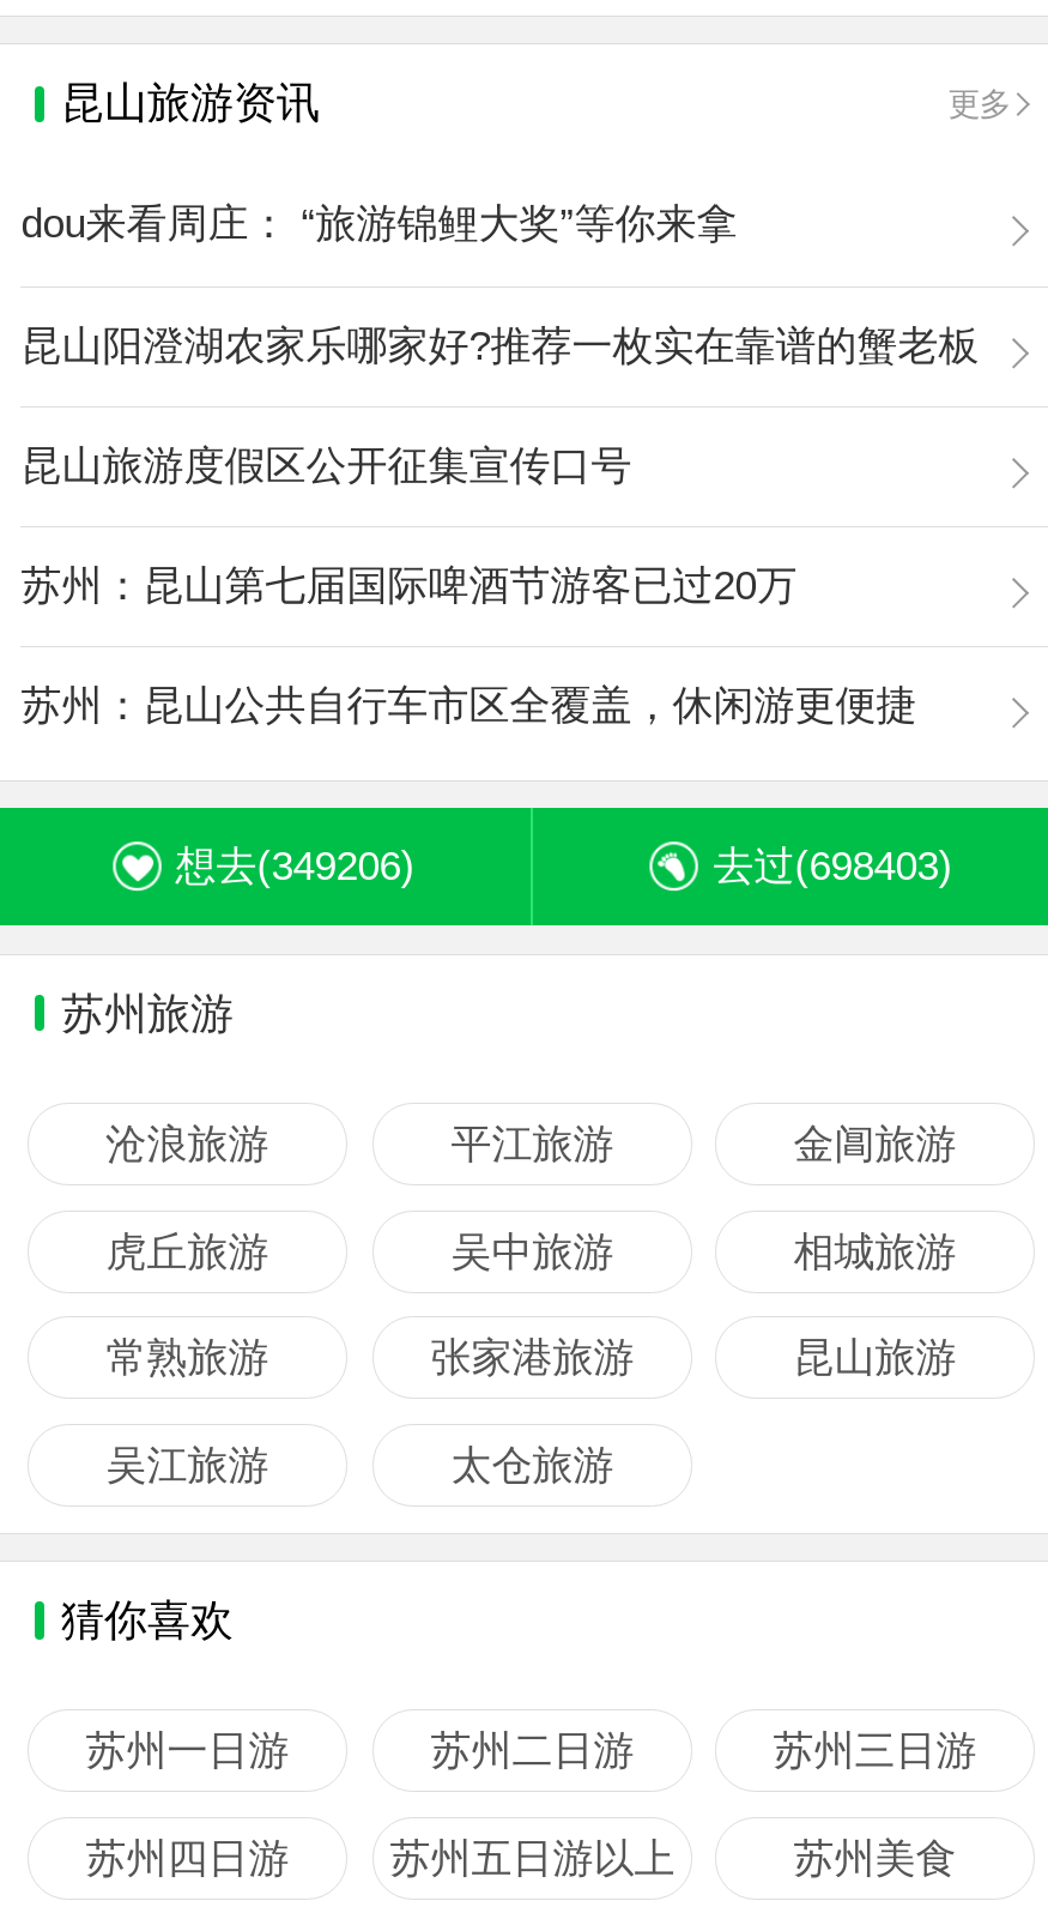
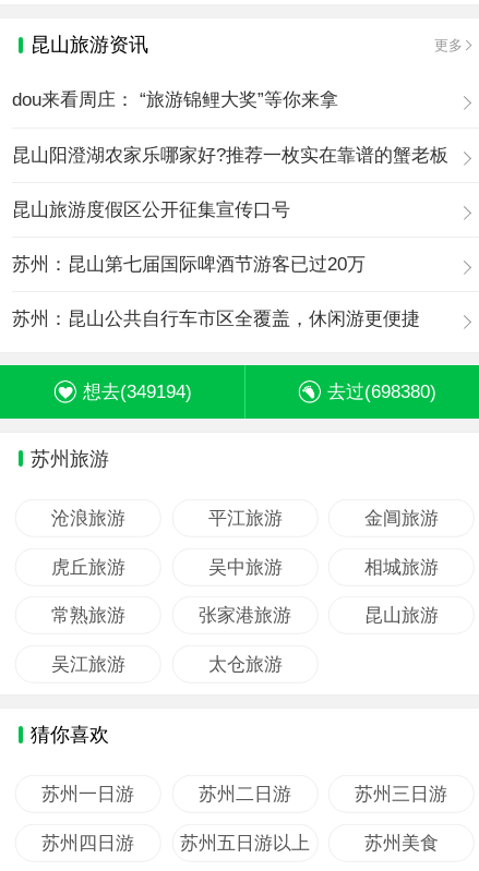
- 想去(349206)
+ 想去(349194)

- 去过(698403)
+ 去过(698380)
